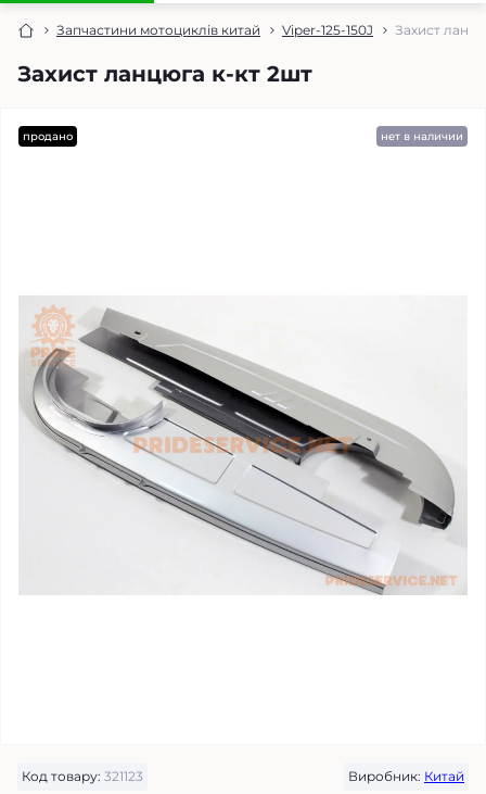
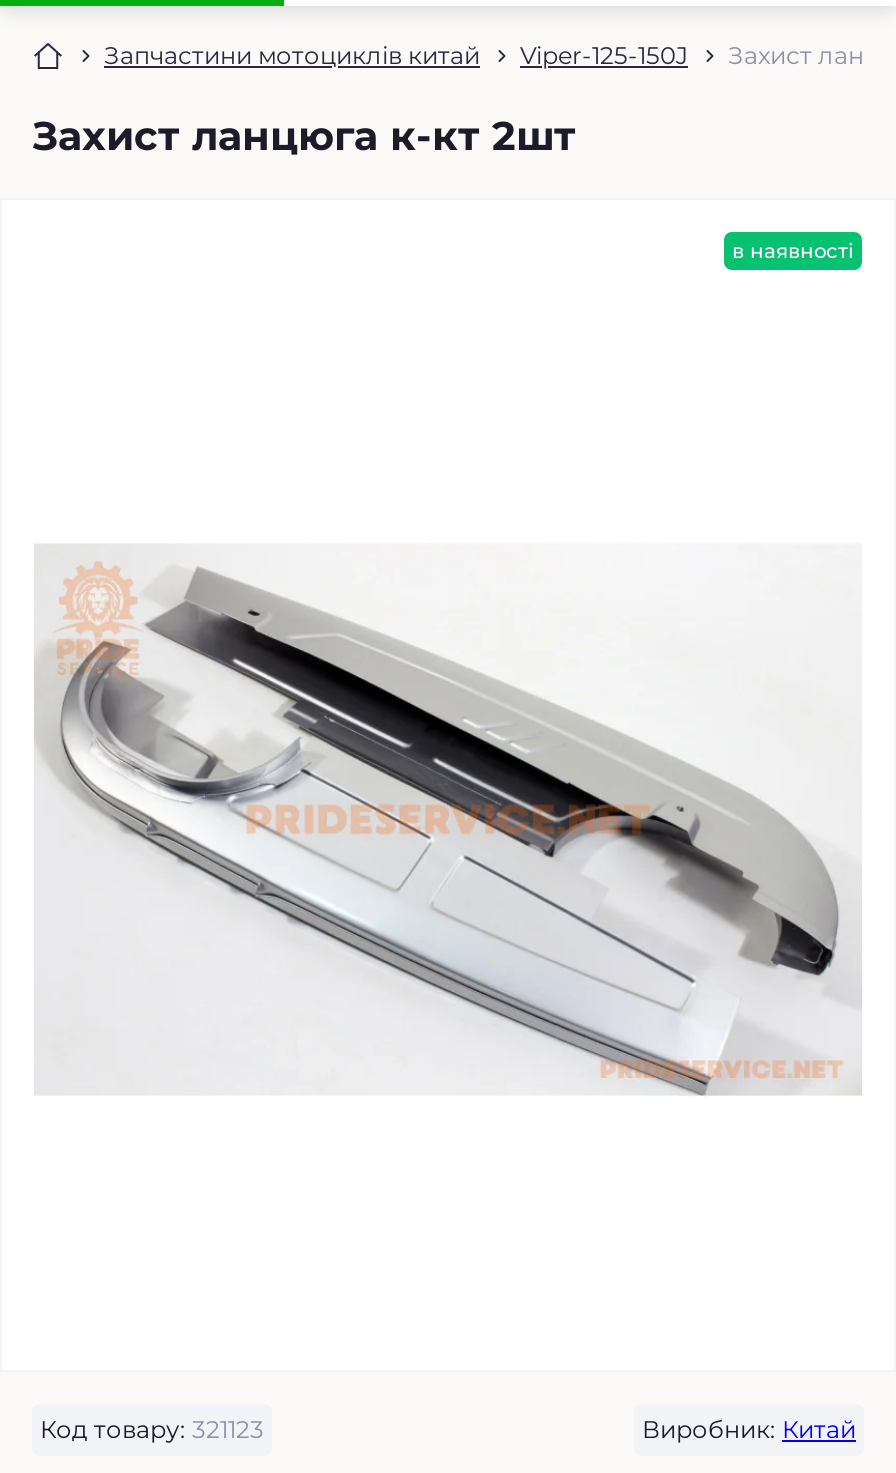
- продано
- нет в наличии
+ в наявності
